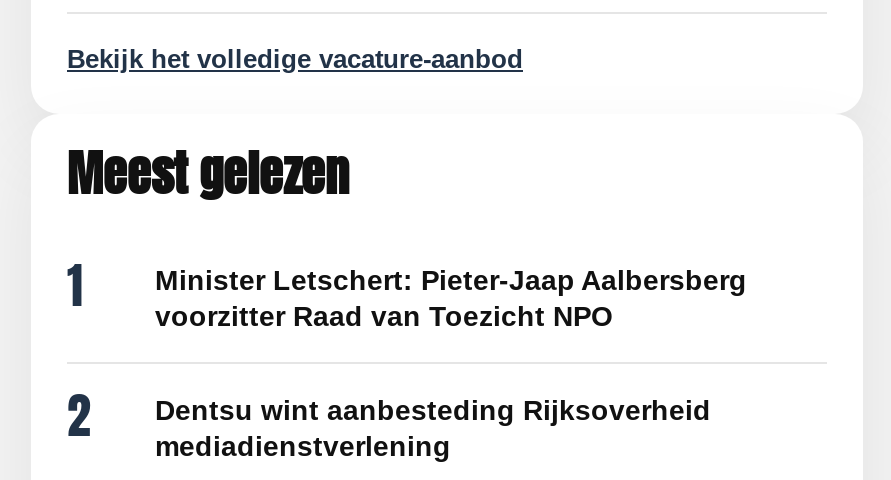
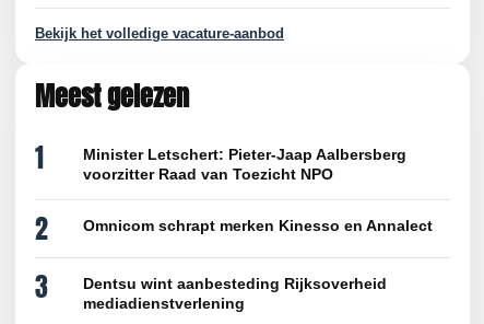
+ Omnicom schrapt merken Kinesso en Annalect
+ 3
